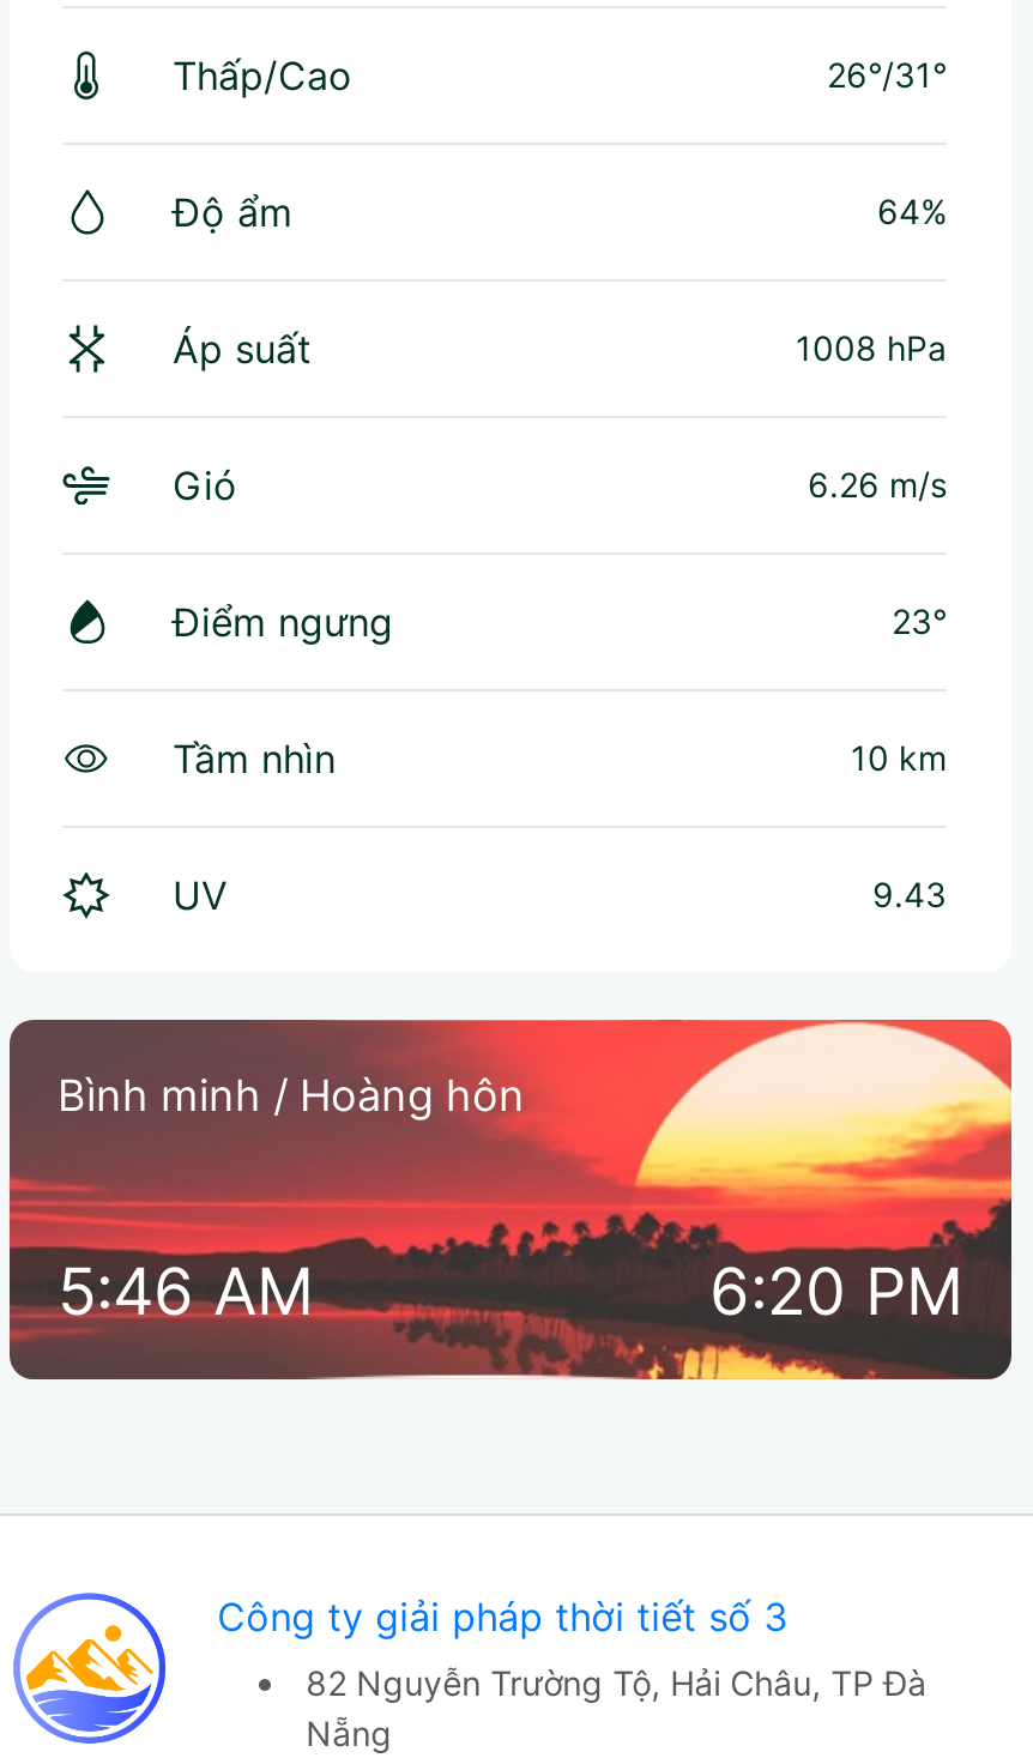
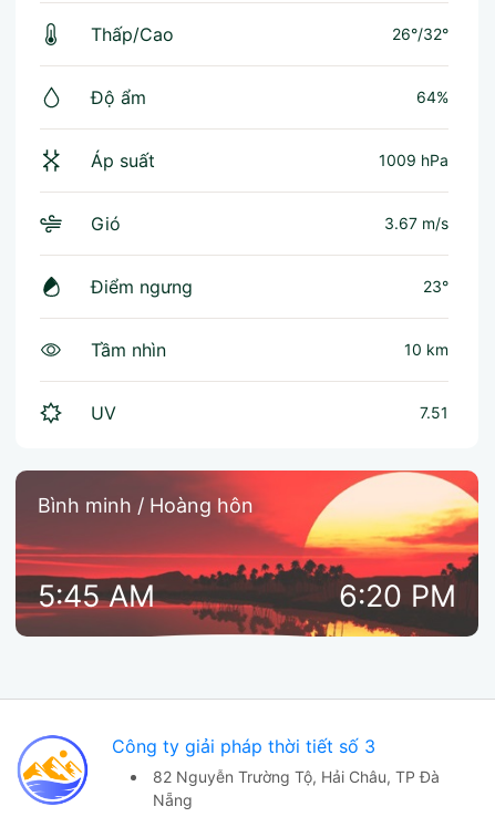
- 26°/31°
+ 26°/32°

- 1008 hPa
+ 1009 hPa

- 6.26 m/s
+ 3.67 m/s

- 9.43
+ 7.51

- 5:46 AM
+ 5:45 AM
